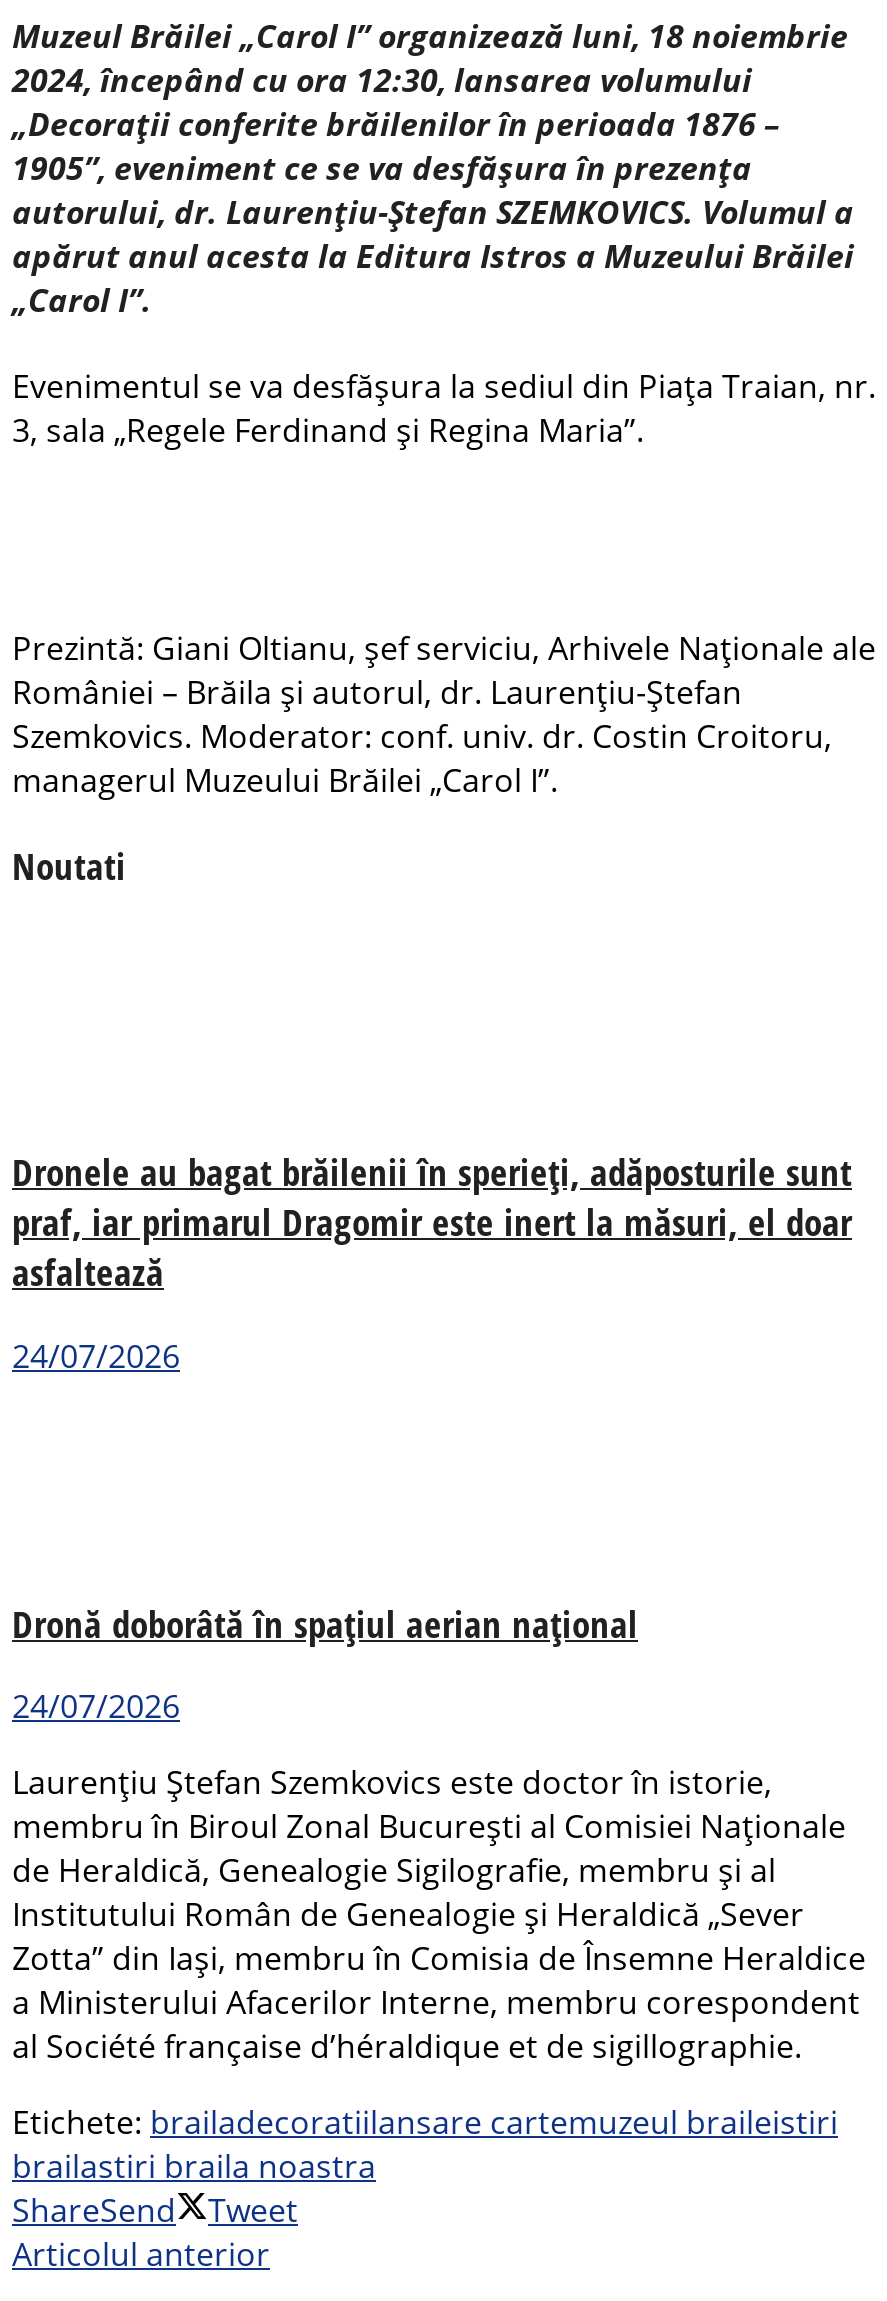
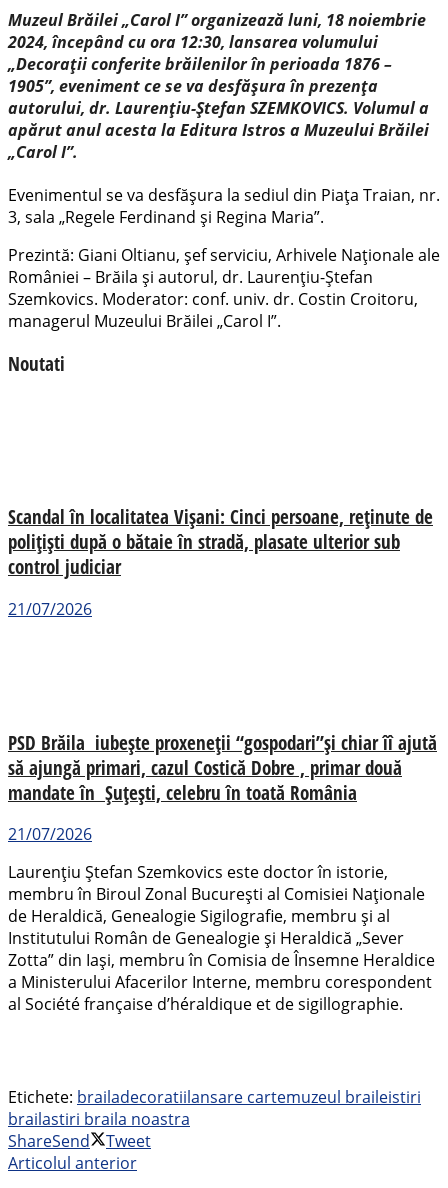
moved up: Prezintă: Giani Oltianu, șef serviciu, Arhivele Naționale ale | României – Brăila și autorul, dr. Laurențiu-Ștefan | Szemkovics. Moderator: conf. univ. dr. Costin Croitoru, | managerul Muzeului Brăilei „Carol I”. | Noutati

- Dronele au bagat brăilenii în sperieți, adăposturile sunt
- praf, iar primarul Dragomir este inert la măsuri, el doar
- asfaltează
+ Scandal în localitatea Vișani: Cinci persoane, reținute de
+ polițiști după o bătaie în stradă, plasate ulterior sub
+ control judiciar

- 24/07/2026
+ 21/07/2026

- Dronă doborâtă în spațiul aerian național
+ PSD Brăila iubește proxeneții “gospodari”și chiar îî ajută
+ să ajungă primari, cazul Costică Dobre , primar două
+ mandate în Șuțești, celebru în toată România

- 24/07/2026
+ 21/07/2026

moved up: Laurențiu Ștefan Szemkovics este doctor în istorie, | membru în Biroul Zonal București al Comisiei Naționale | de Heraldică, Genealogie Sigilografie, membru și al | Institutului Român de Genealogie și Heraldică „Sever | Zotta” din Iași, membru în Comisia de Însemne Heraldice | a Ministerului Afacerilor Interne, membru corespondent | al Société française d’héraldique et de sigillographie.
